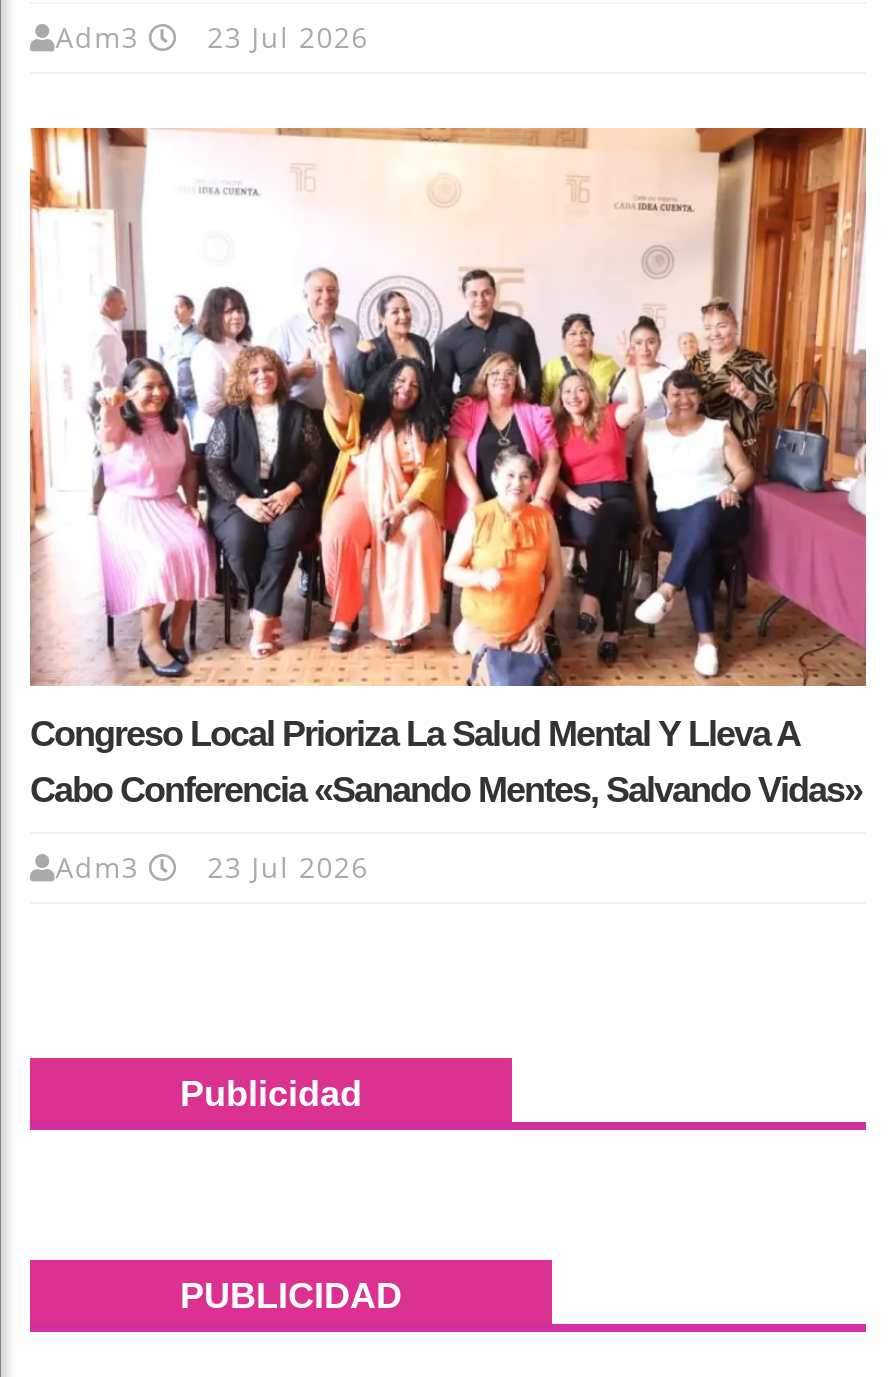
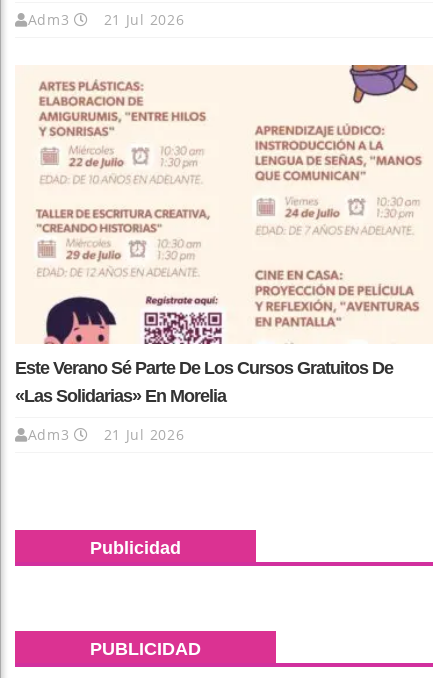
- Adm3 23 Jul 2026
+ Adm3 21 Jul 2026

- [image]
- Congreso Local Prioriza La Salud Mental Y Lleva A
- Cabo Conferencia «Sanando Mentes, Salvando Vidas»
+ [image]
+ Este Verano Sé Parte De Los Cursos Gratuitos De
+ «Las Solidarias» En Morelia

- Adm3 23 Jul 2026
+ Adm3 21 Jul 2026
